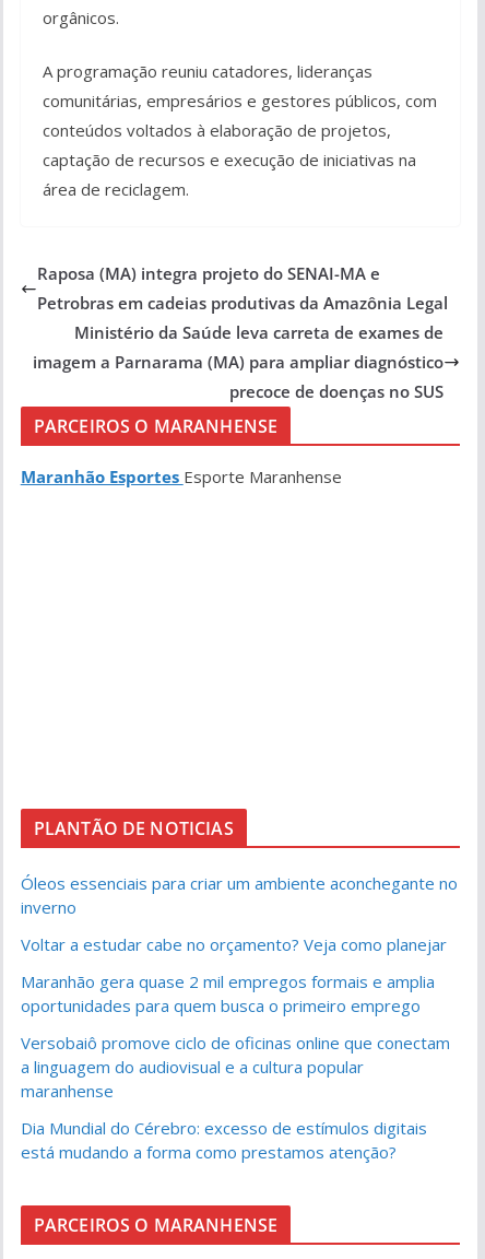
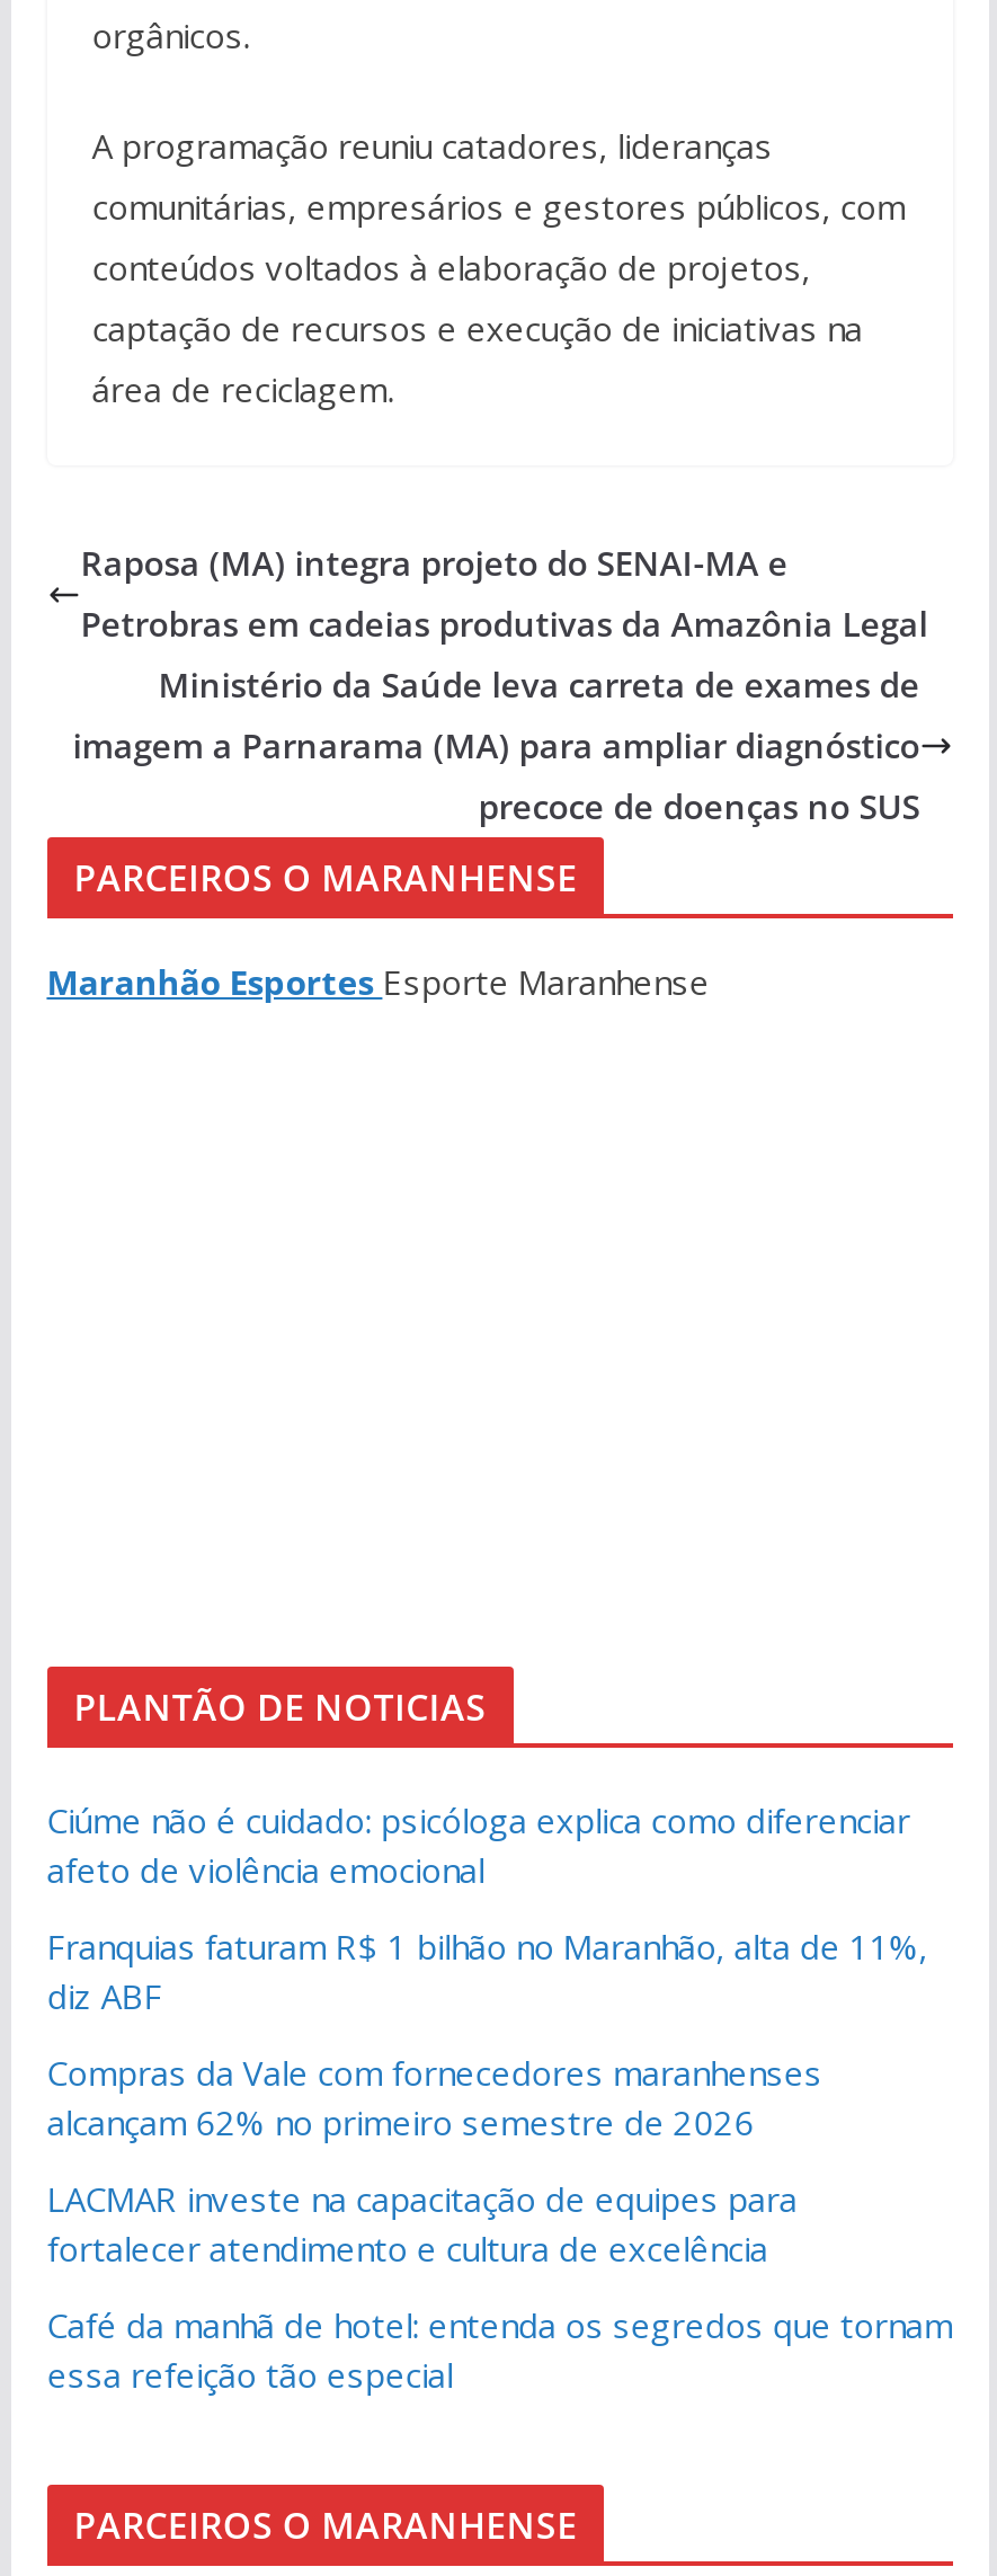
- Óleos essenciais para criar um ambiente aconchegante no
- inverno
+ Ciúme não é cuidado: psicóloga explica como diferenciar
+ afeto de violência emocional

- Voltar a estudar cabe no orçamento? Veja como planejar
+ Franquias faturam R$ 1 bilhão no Maranhão, alta de 11%,
+ diz ABF

- Maranhão gera quase 2 mil empregos formais e amplia
- oportunidades para quem busca o primeiro emprego
+ Compras da Vale com fornecedores maranhenses
+ alcançam 62% no primeiro semestre de 2026

- Versobaiô promove ciclo de oficinas online que conectam
- a linguagem do audiovisual e a cultura popular
- maranhense
+ LACMAR investe na capacitação de equipes para
+ fortalecer atendimento e cultura de excelência

- Dia Mundial do Cérebro: excesso de estímulos digitais
- está mudando a forma como prestamos atenção?
+ Café da manhã de hotel: entenda os segredos que tornam
+ essa refeição tão especial
